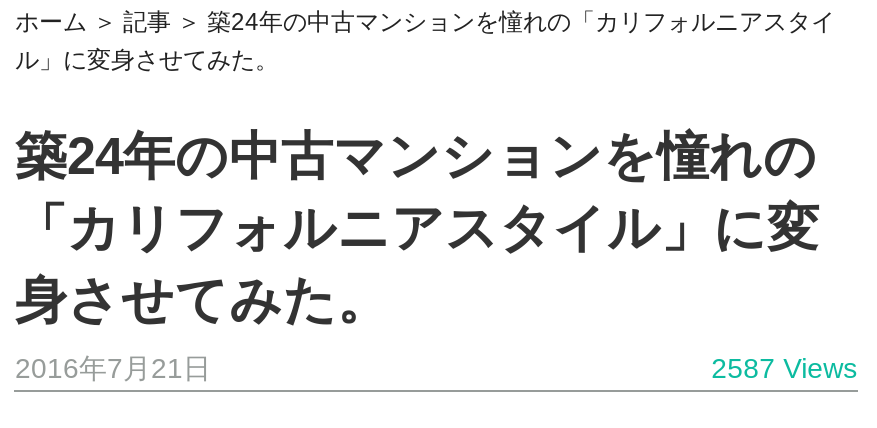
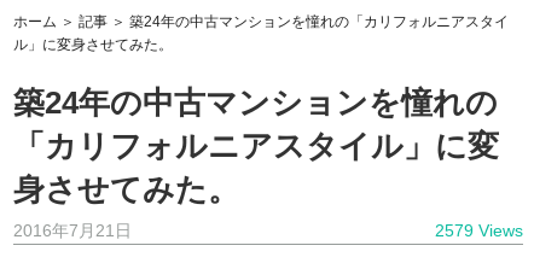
- 2587 Views
+ 2579 Views
